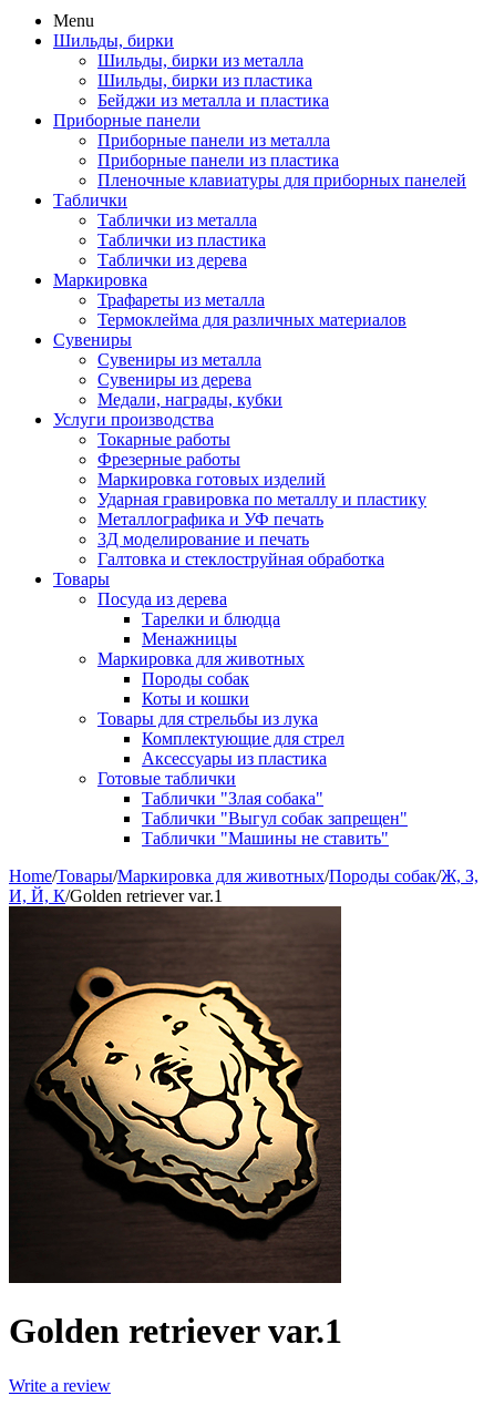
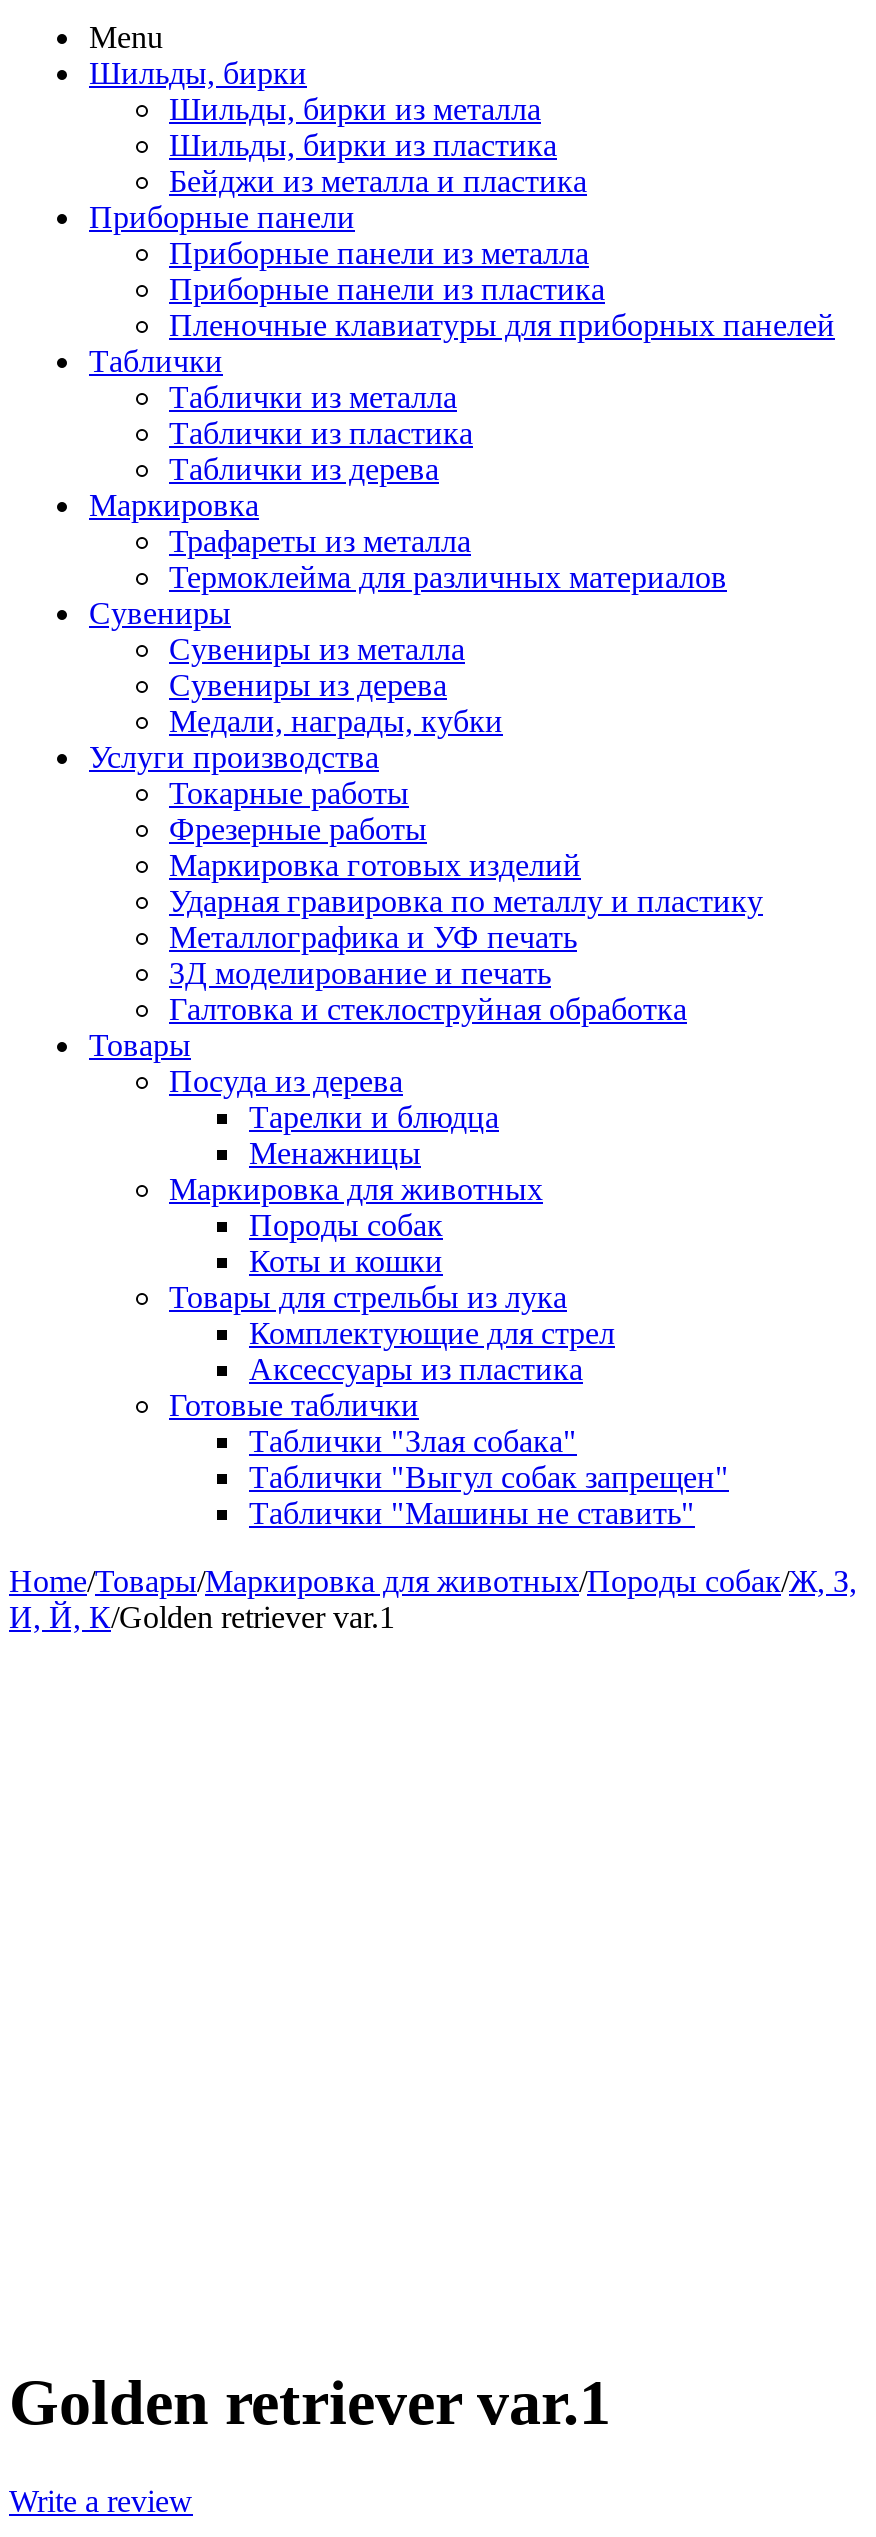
- [image]
